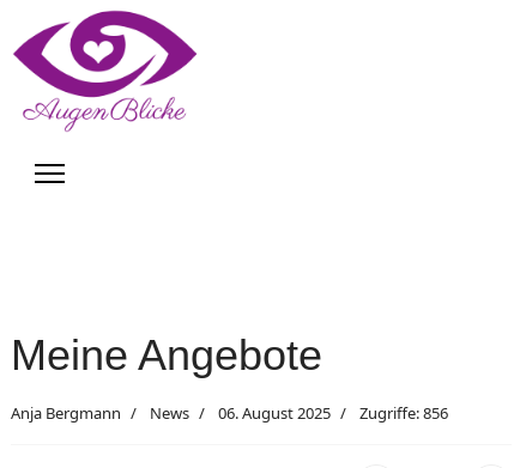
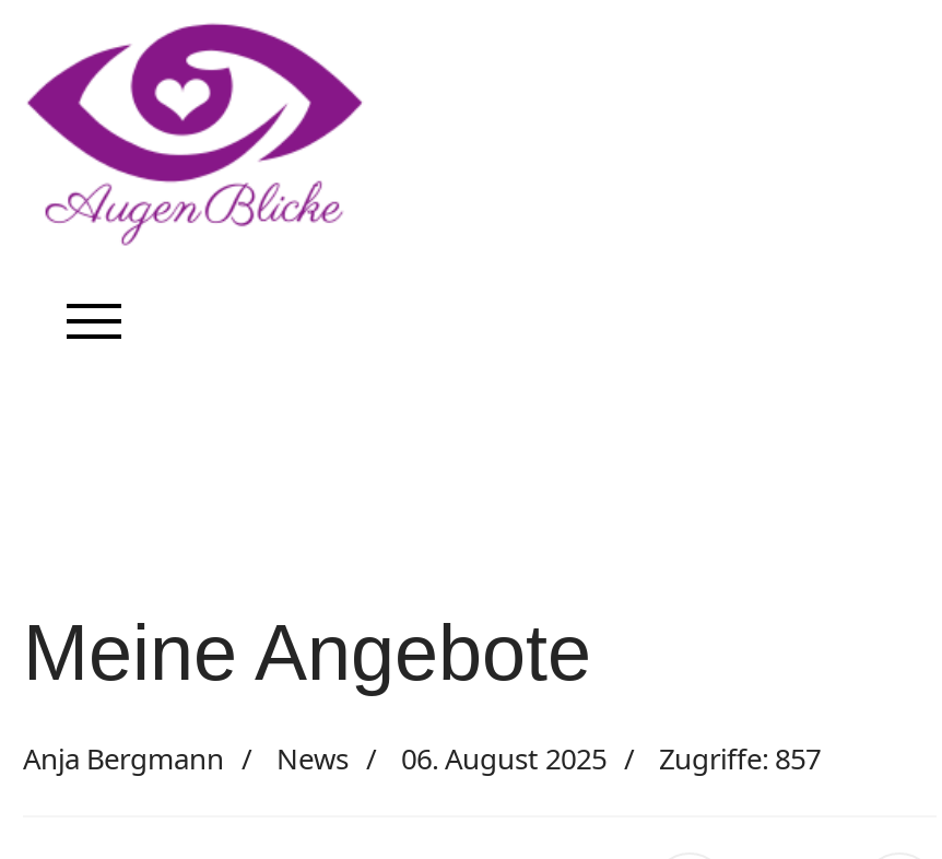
- Anja Bergmann News 06. August 2025 Zugriffe: 856
+ Anja Bergmann News 06. August 2025 Zugriffe: 857
